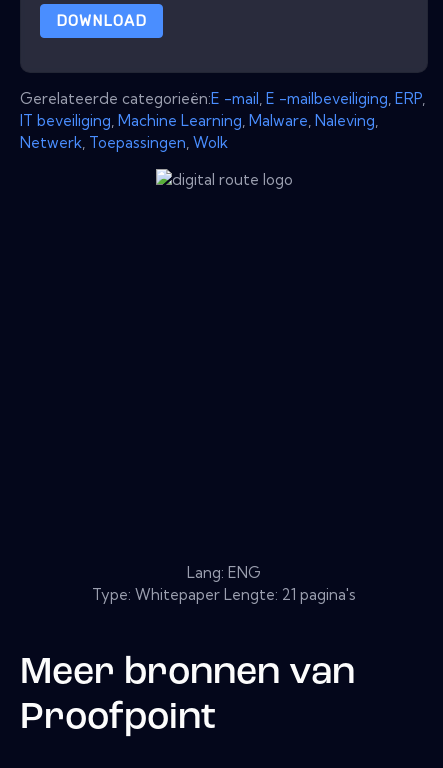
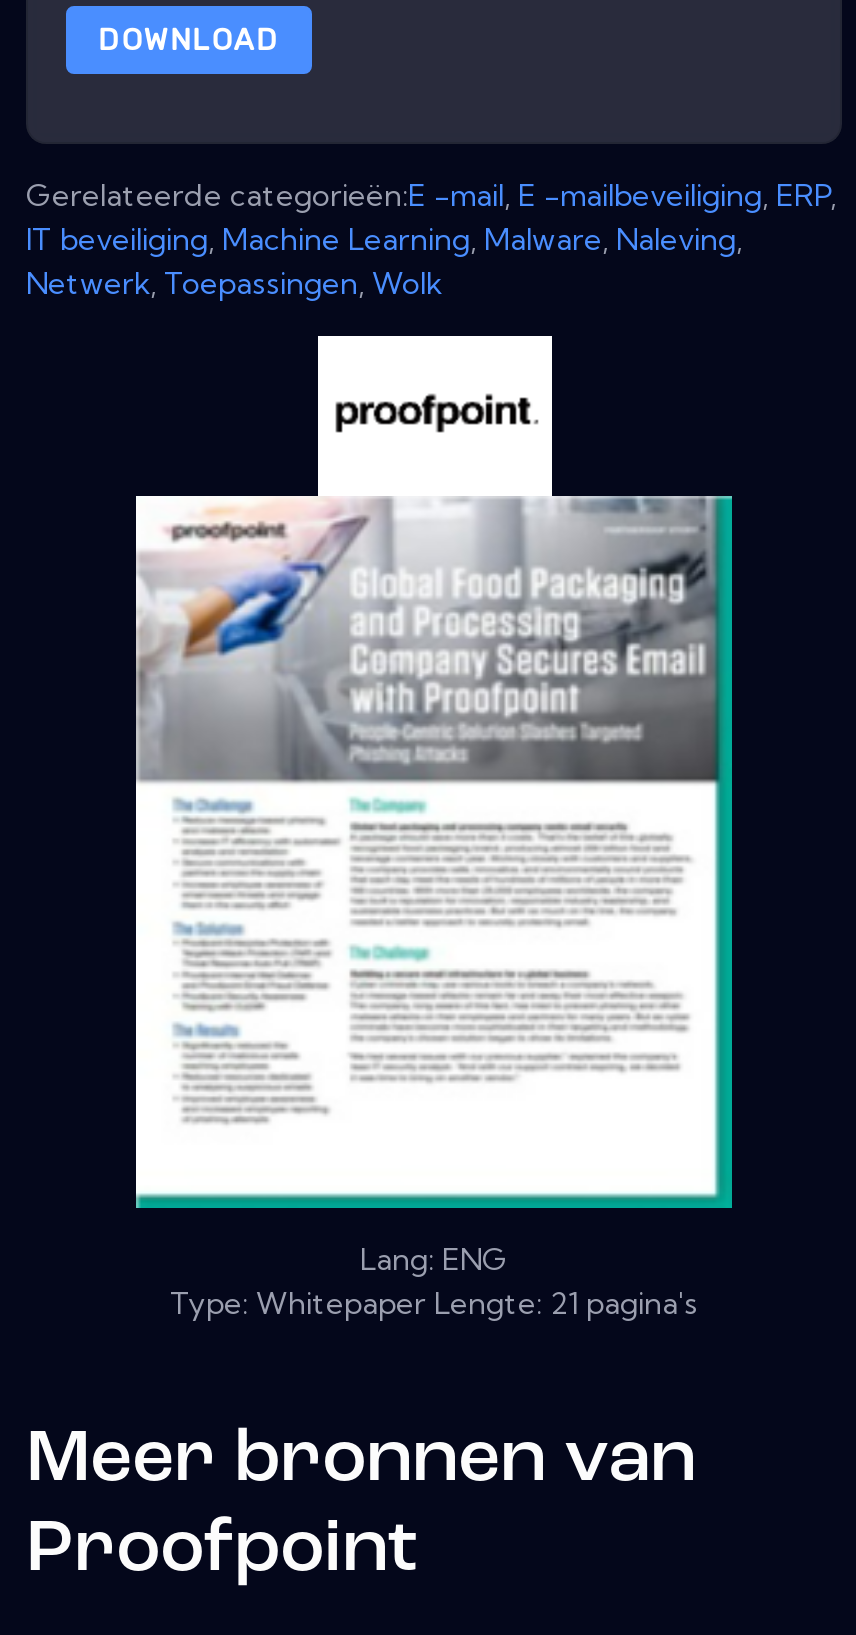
+ [image]
